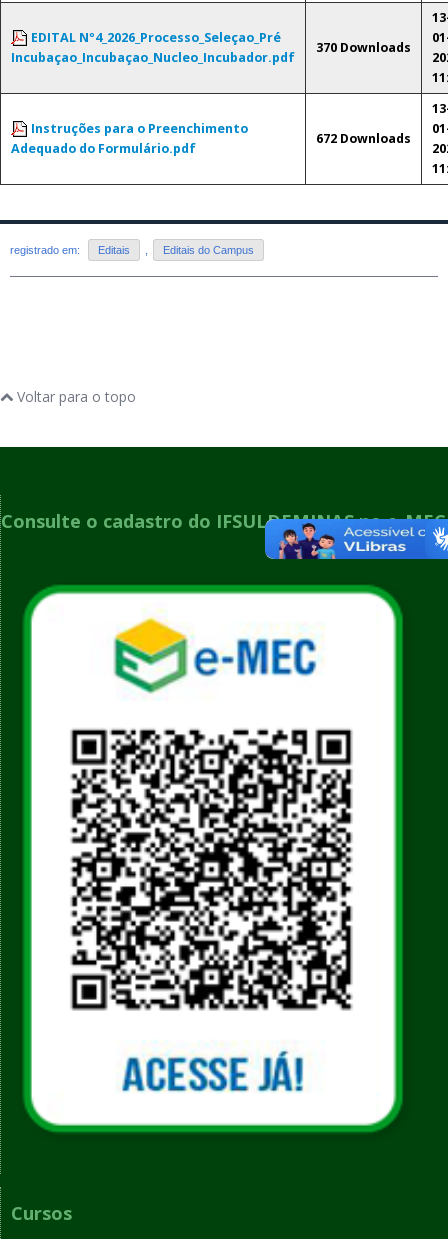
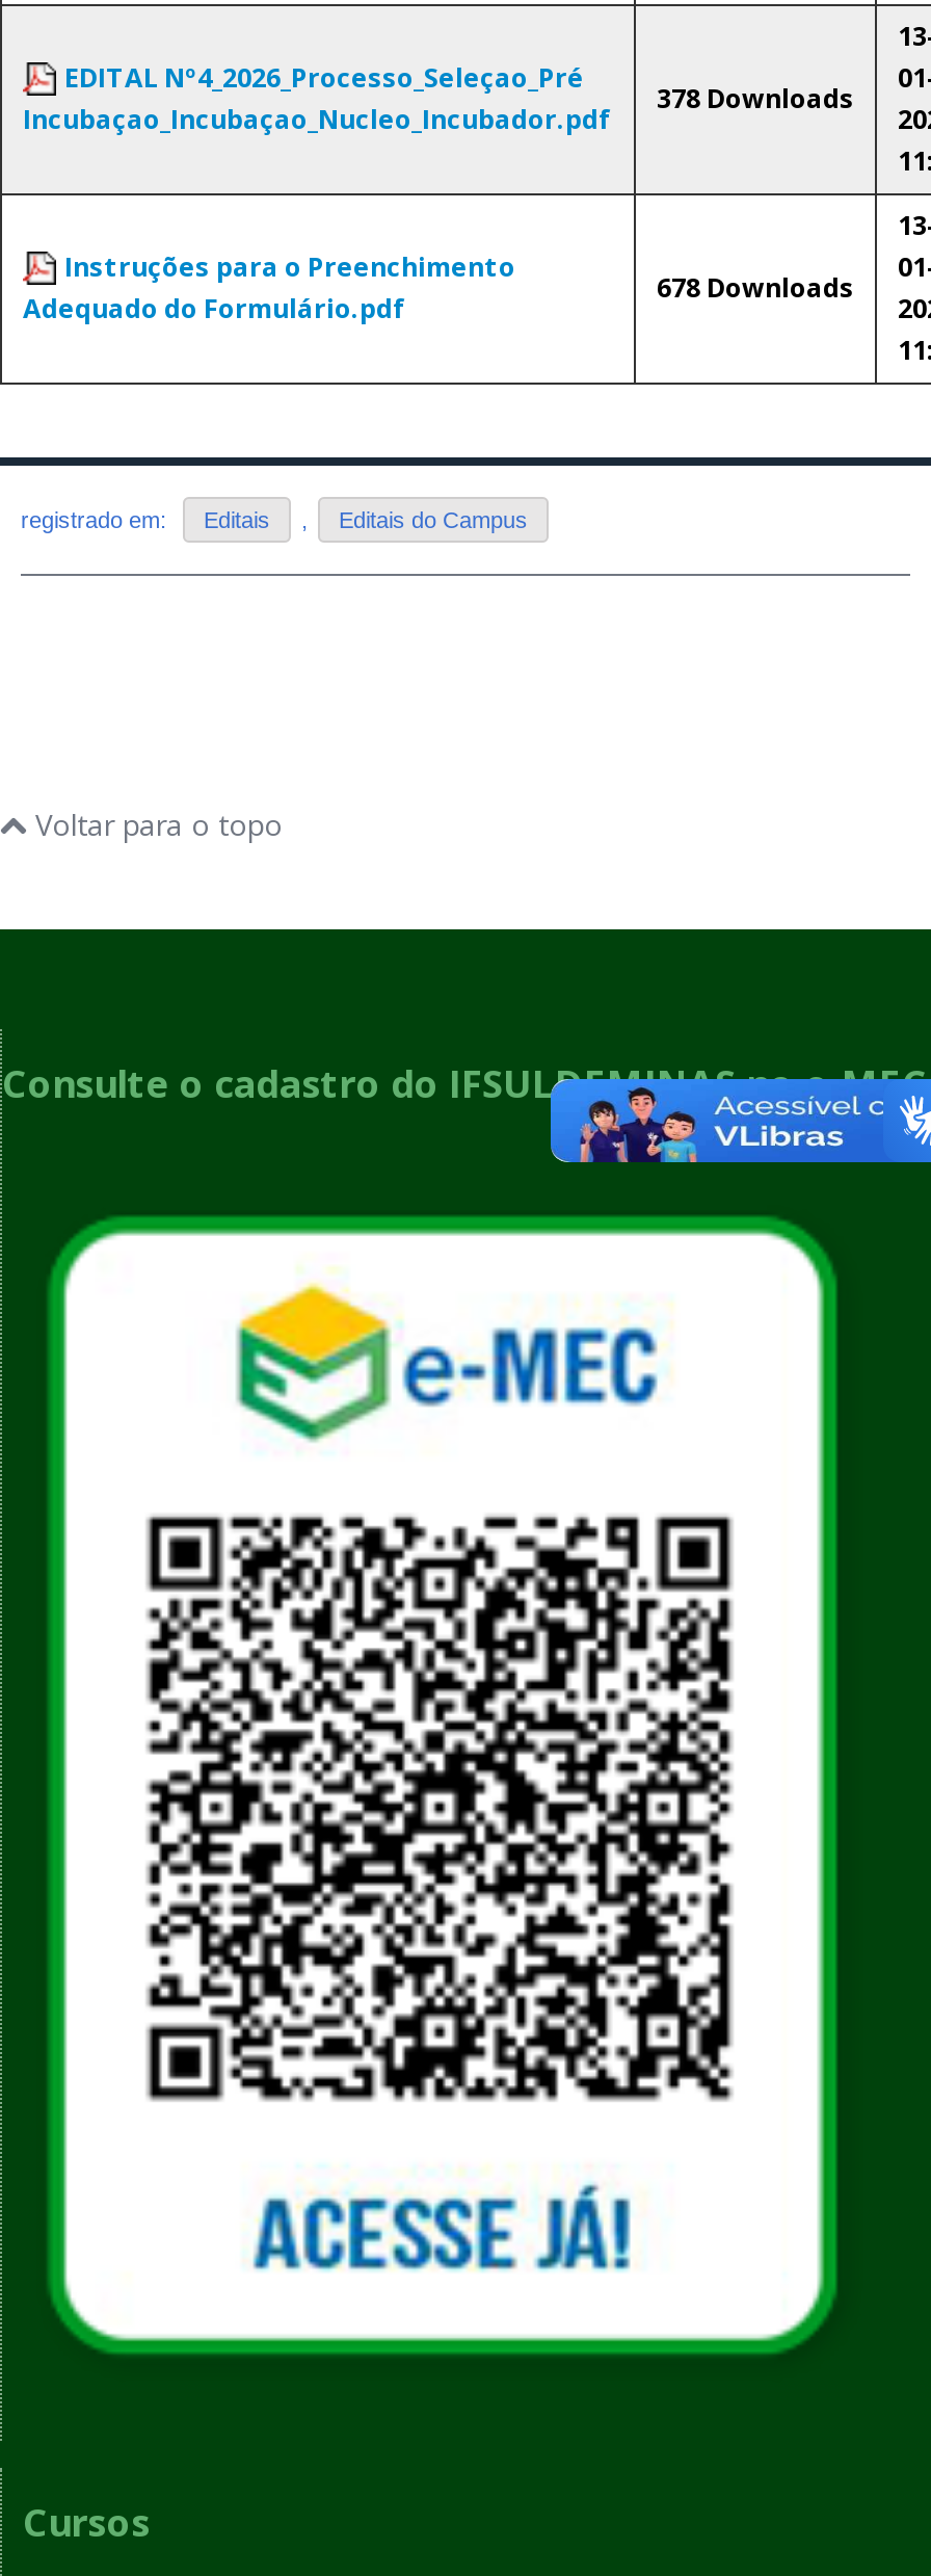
- 370 Downloads
+ 378 Downloads

- 672 Downloads
+ 678 Downloads
